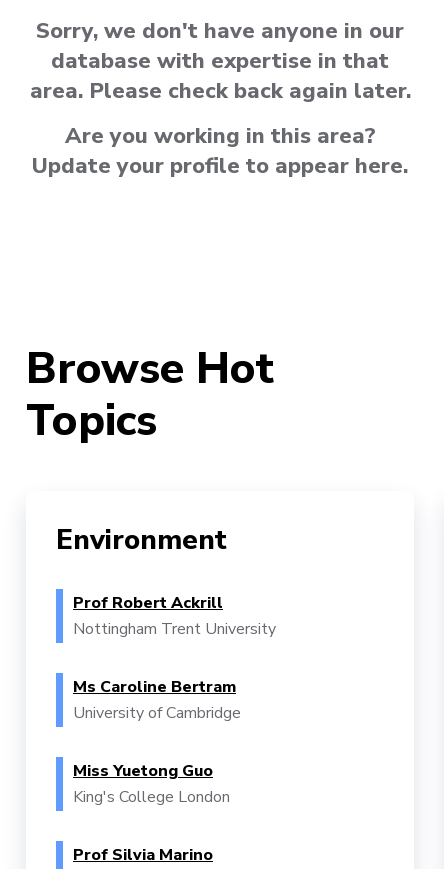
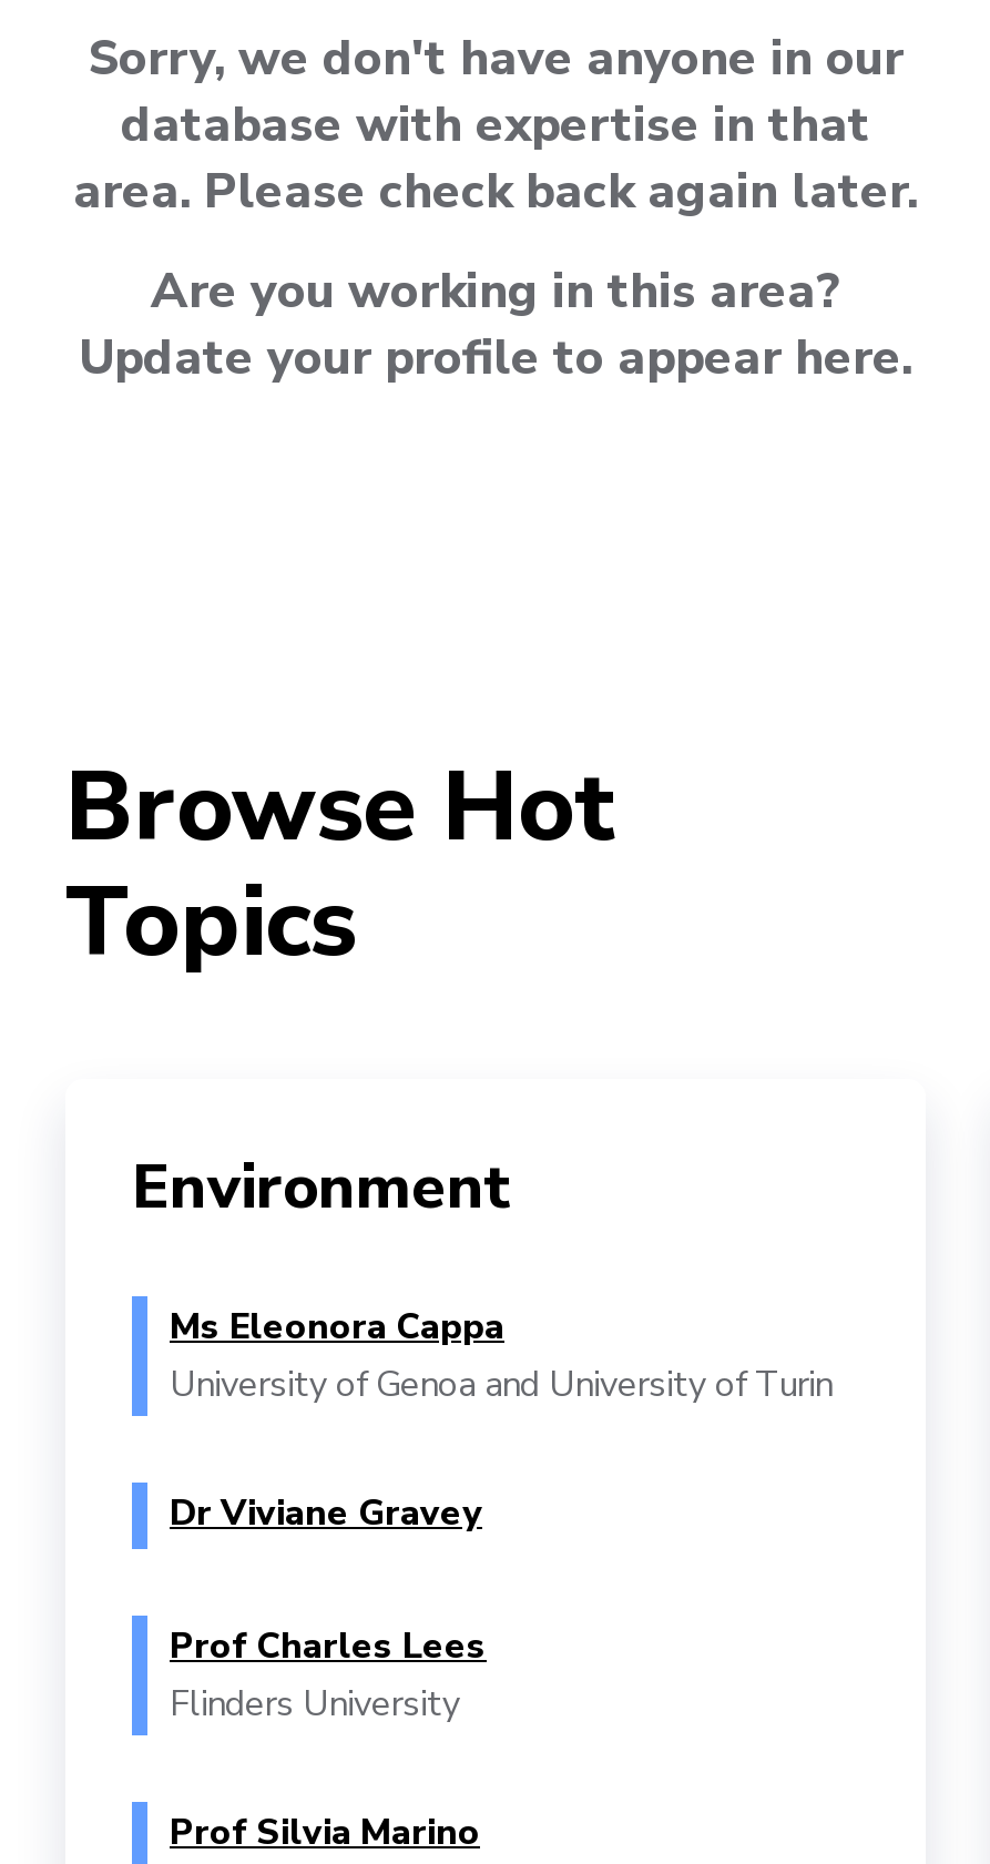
- Prof Robert Ackrill
- Nottingham Trent University
+ Ms Eleonora Cappa
+ University of Genoa and University of Turin

- Ms Caroline Bertram
- University of Cambridge
+ Dr Viviane Gravey

- Miss Yuetong Guo
- King's College London
+ Prof Charles Lees
+ Flinders University
